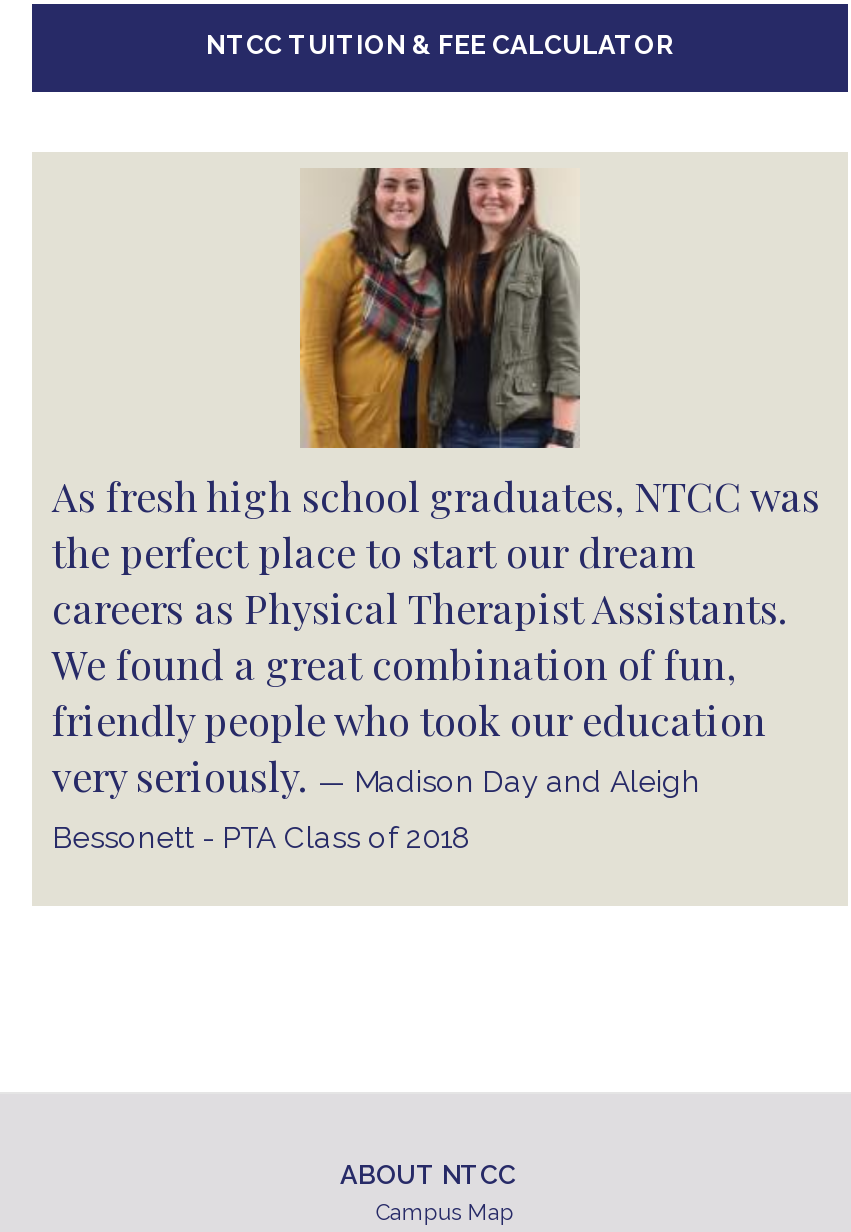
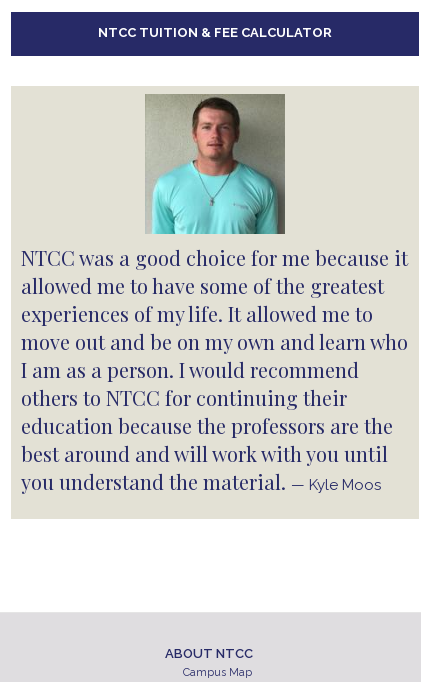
- [image]
+ [image]

- As fresh high school graduates, NTCC was
- the perfect place to start our dream
- careers as Physical Therapist Assistants.
- We found a great combination of fun,
- friendly people who took our education
- very seriously. — Madison Day and Aleigh
- Bessonett - PTA Class of 2018
+ NTCC was a good choice for me because it
+ allowed me to have some of the greatest
+ experiences of my life. It allowed me to
+ move out and be on my own and learn who
+ I am as a person. I would recommend
+ others to NTCC for continuing their
+ education because the professors are the
+ best around and will work with you until
+ you understand the material. — Kyle Moos
